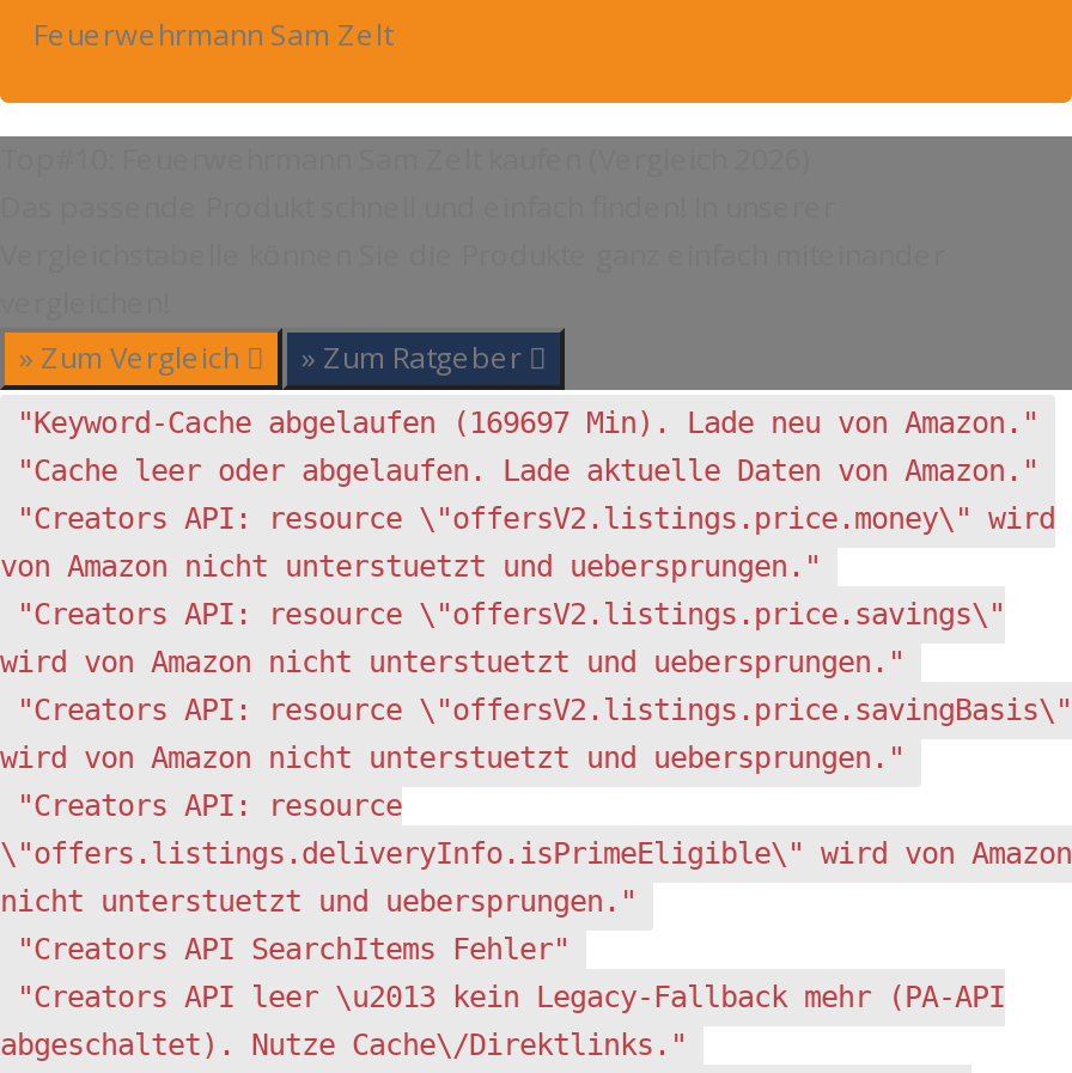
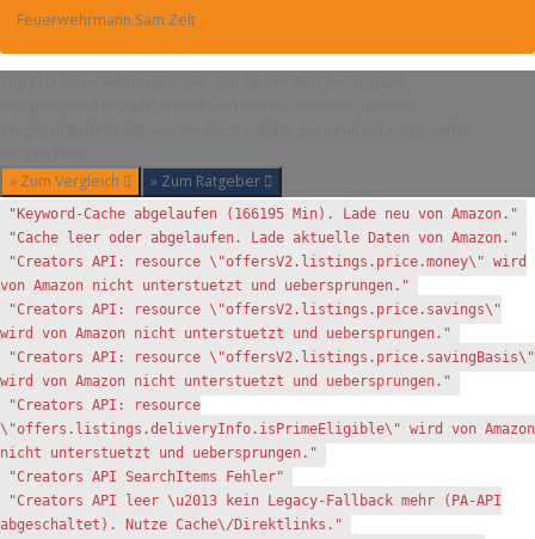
- "Keyword-Cache abgelaufen (169697 Min). Lade neu von Amazon."
+ "Keyword-Cache abgelaufen (166195 Min). Lade neu von Amazon."
